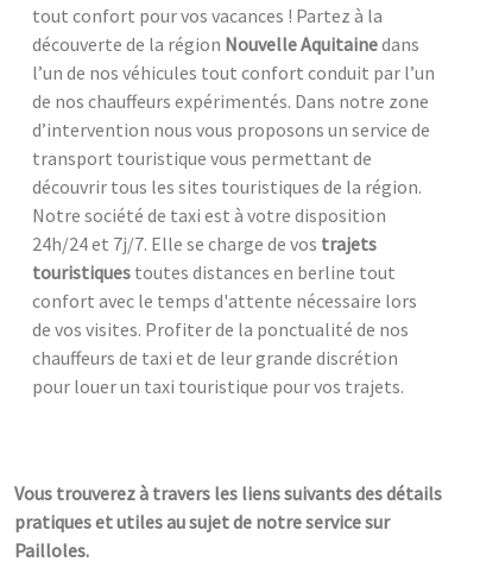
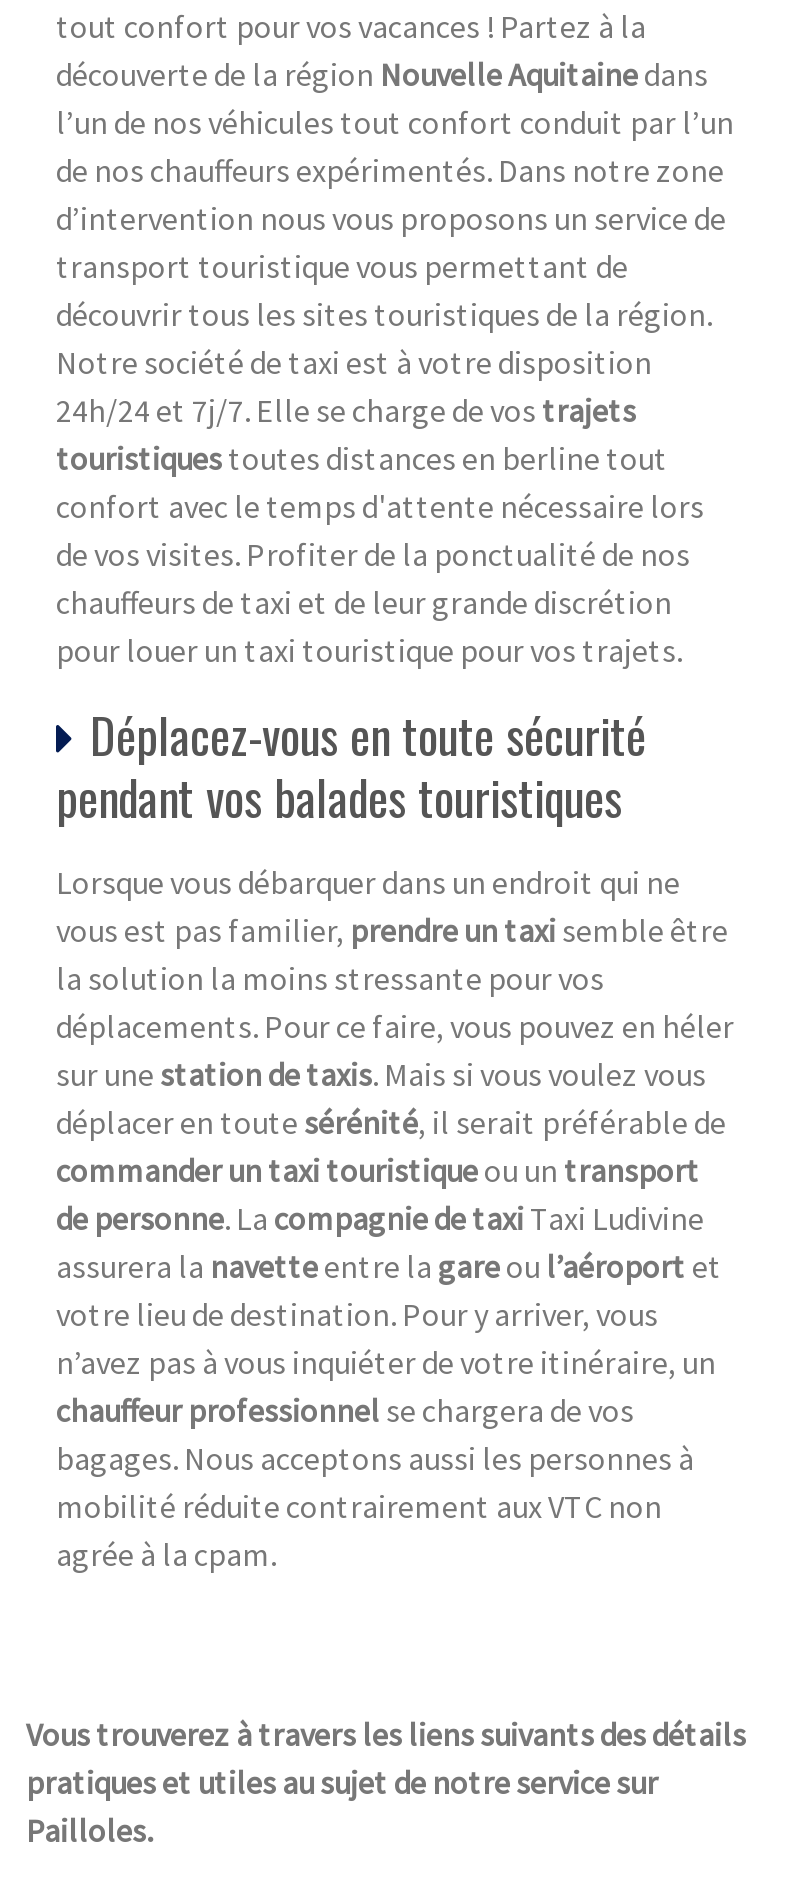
+ Déplacez-vous en toute sécurité
+ pendant vos balades touristiques
+ Lorsque vous débarquer dans un endroit qui ne
+ vous est pas familier, prendre un taxi semble être
+ la solution la moins stressante pour vos
+ déplacements. Pour ce faire, vous pouvez en héler
+ sur une station de taxis. Mais si vous voulez vous
+ déplacer en toute sérénité, il serait préférable de
+ commander un taxi touristique ou un transport
+ de personne. La compagnie de taxi Taxi Ludivine
+ assurera la navette entre la gare ou l’aéroport et
+ votre lieu de destination. Pour y arriver, vous
+ n’avez pas à vous inquiéter de votre itinéraire, un
+ chauffeur professionnel se chargera de vos
+ bagages. Nous acceptons aussi les personnes à
+ mobilité réduite contrairement aux VTC non
+ agrée à la cpam.
